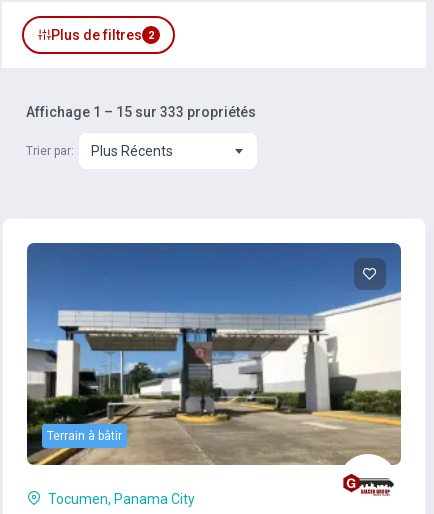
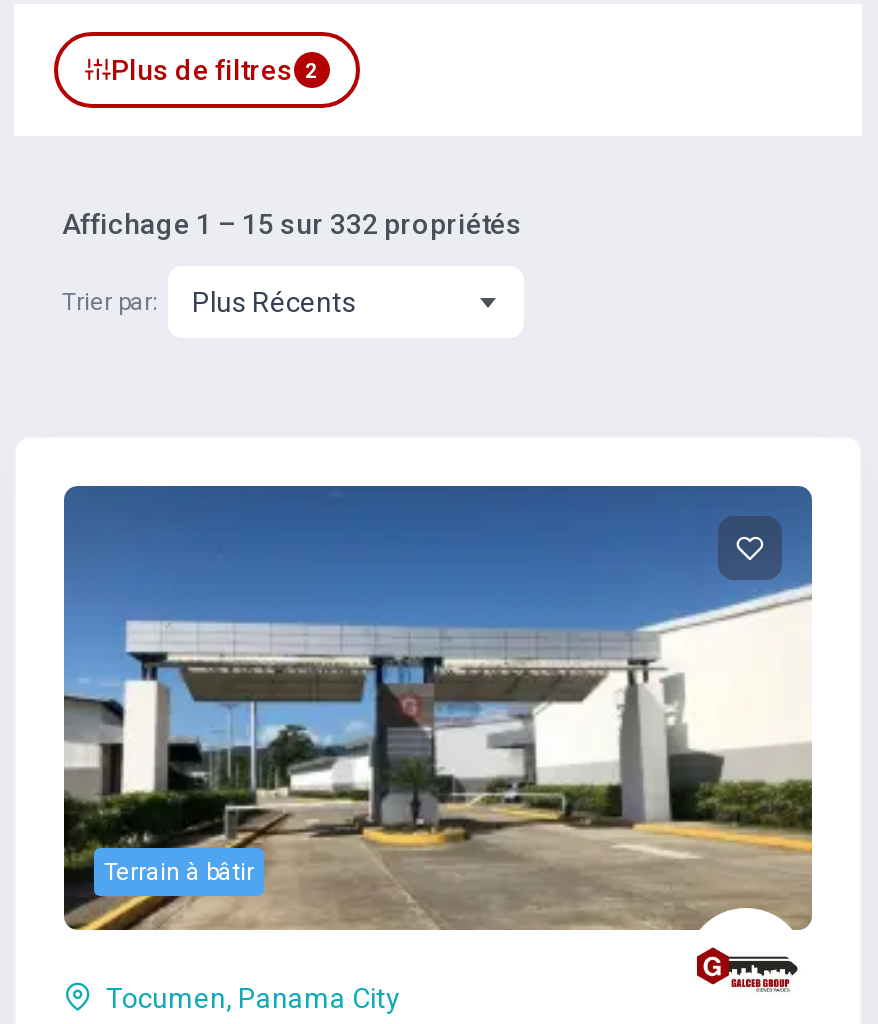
- Affichage 1 – 15 sur 333 propriétés
+ Affichage 1 – 15 sur 332 propriétés
